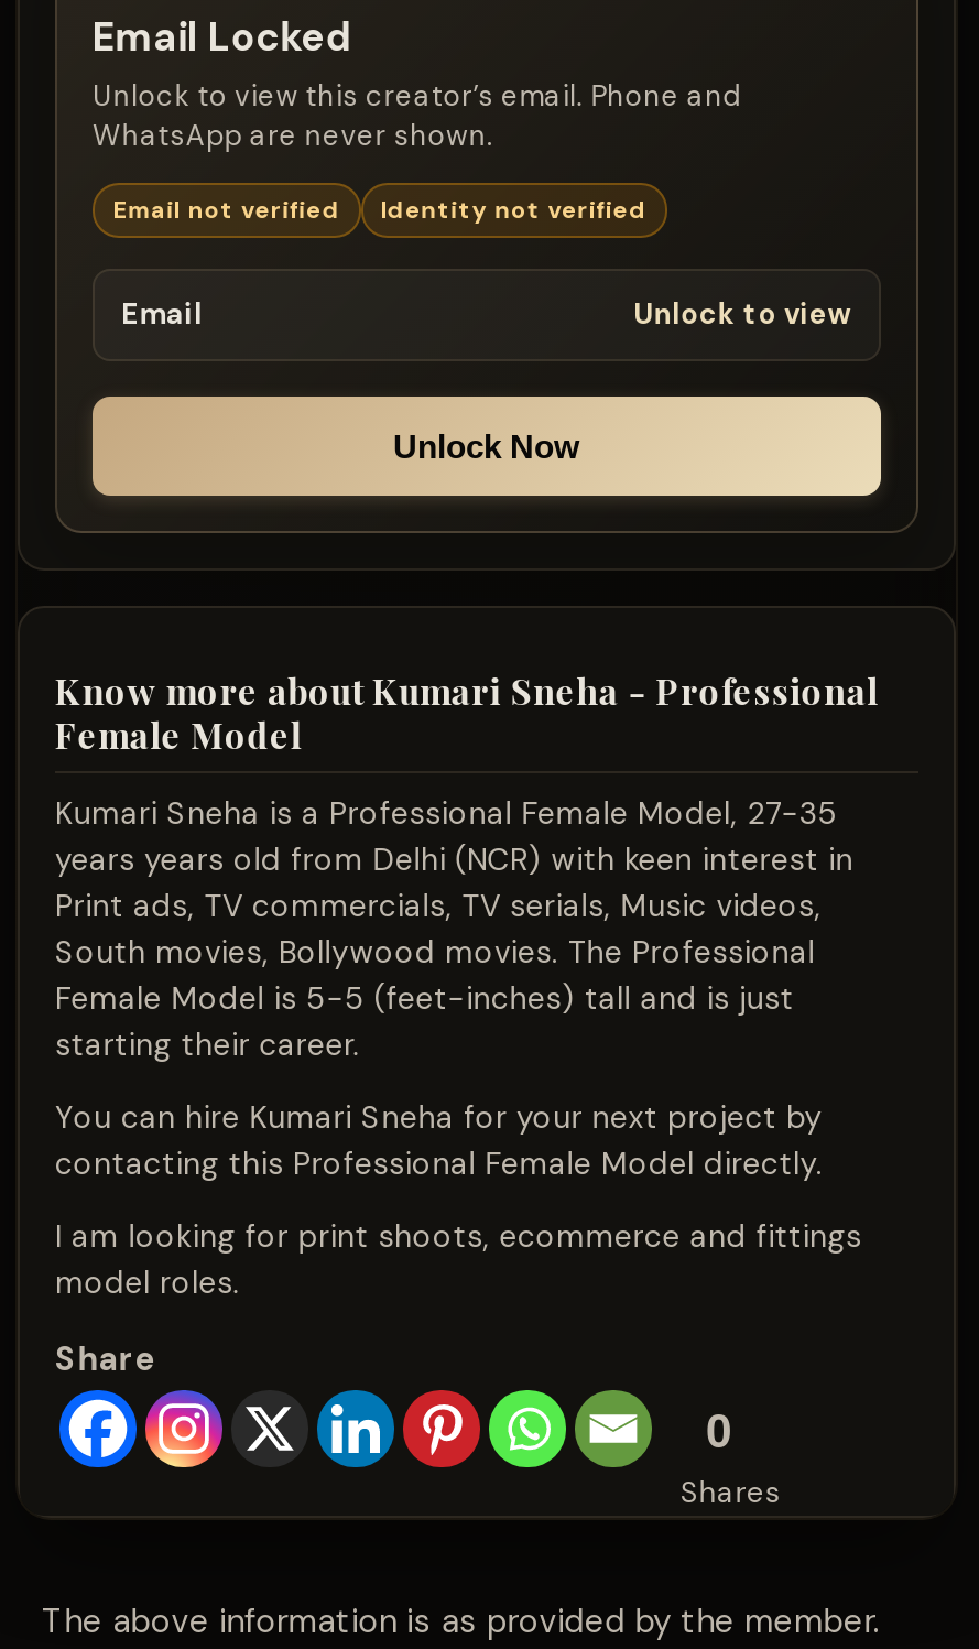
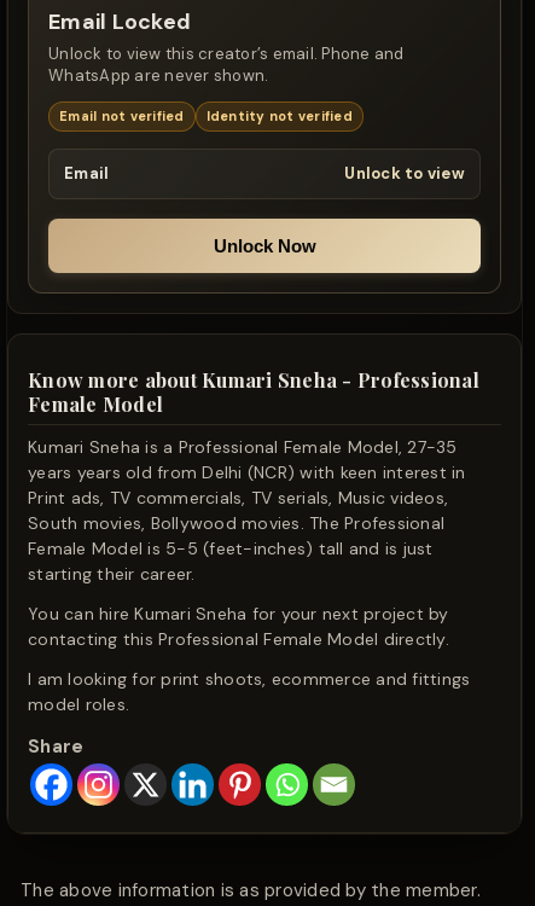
- 0
- Shares
